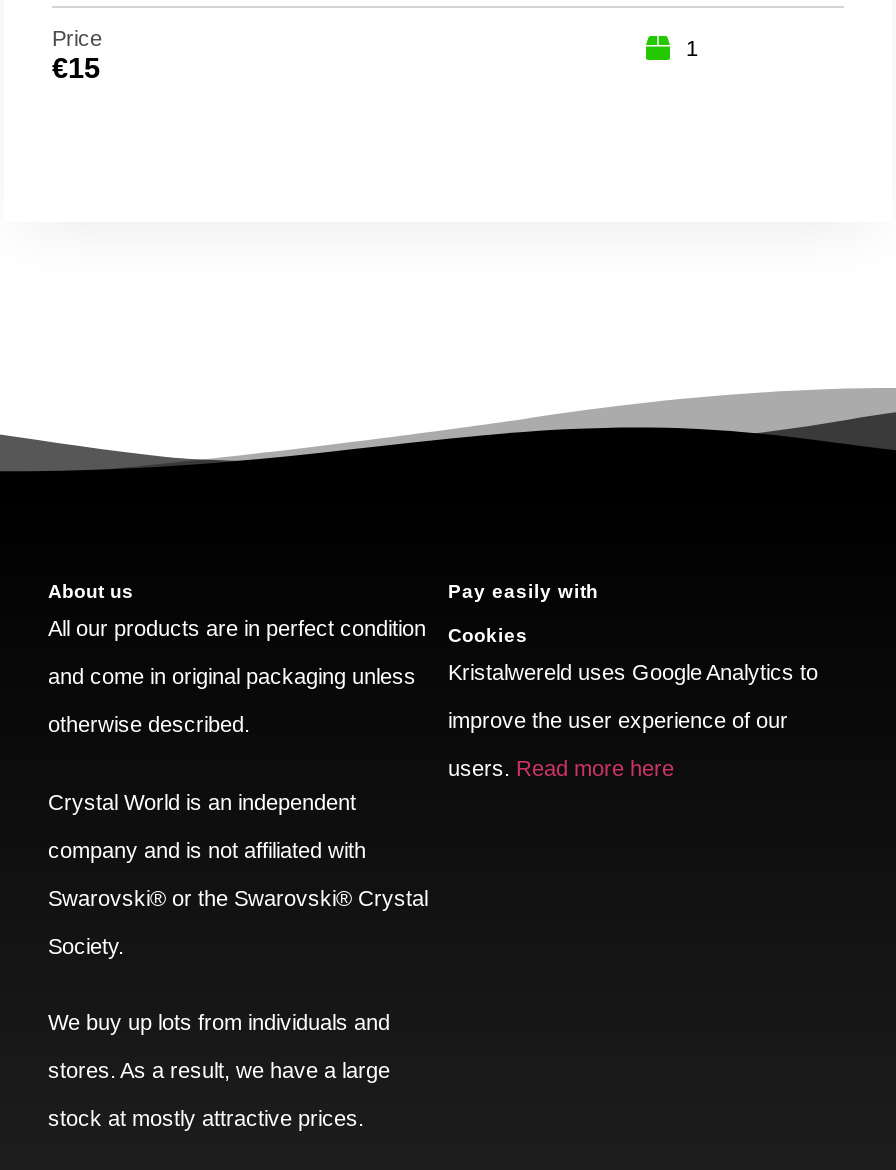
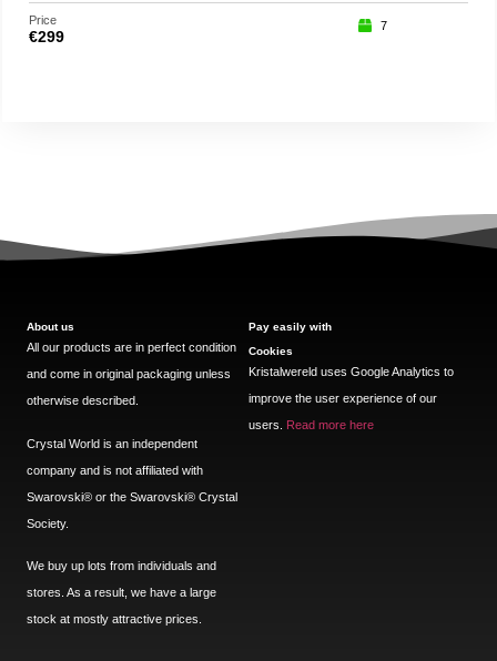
- 1
+ 7

- €15
+ €299
